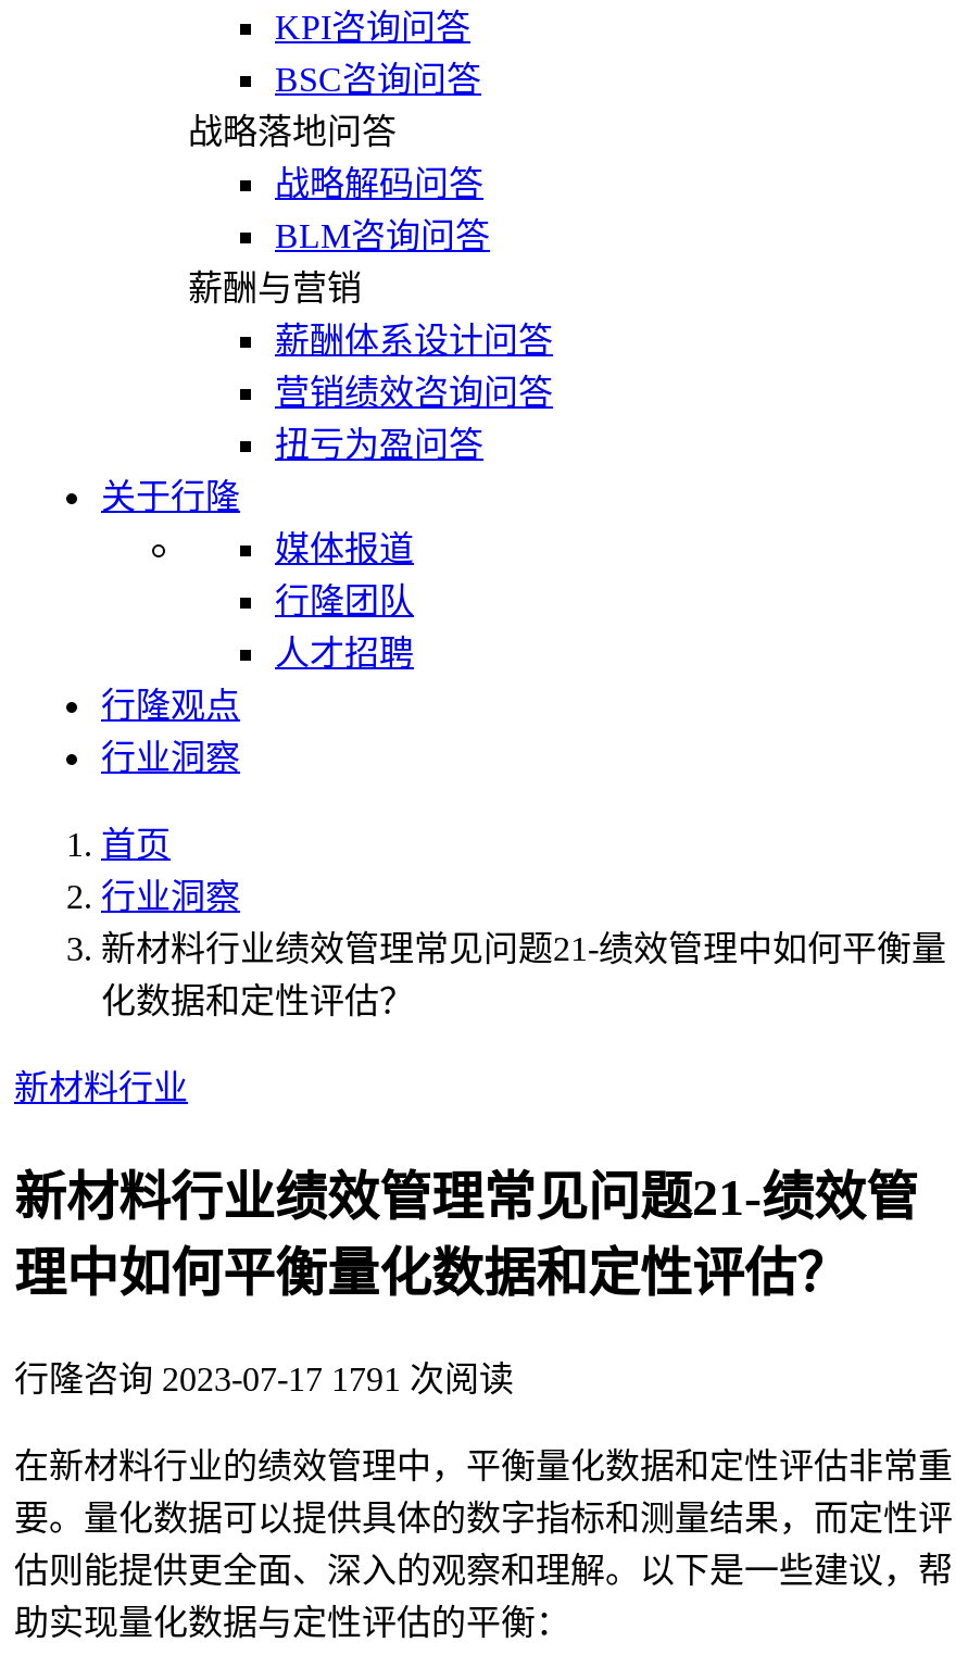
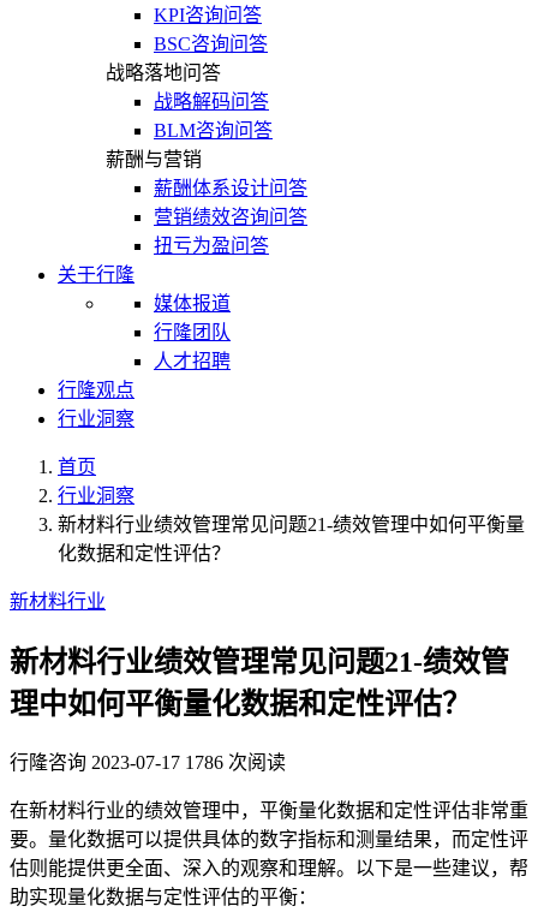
- 行隆咨询 2023-07-17 1791 次阅读
+ 行隆咨询 2023-07-17 1786 次阅读
